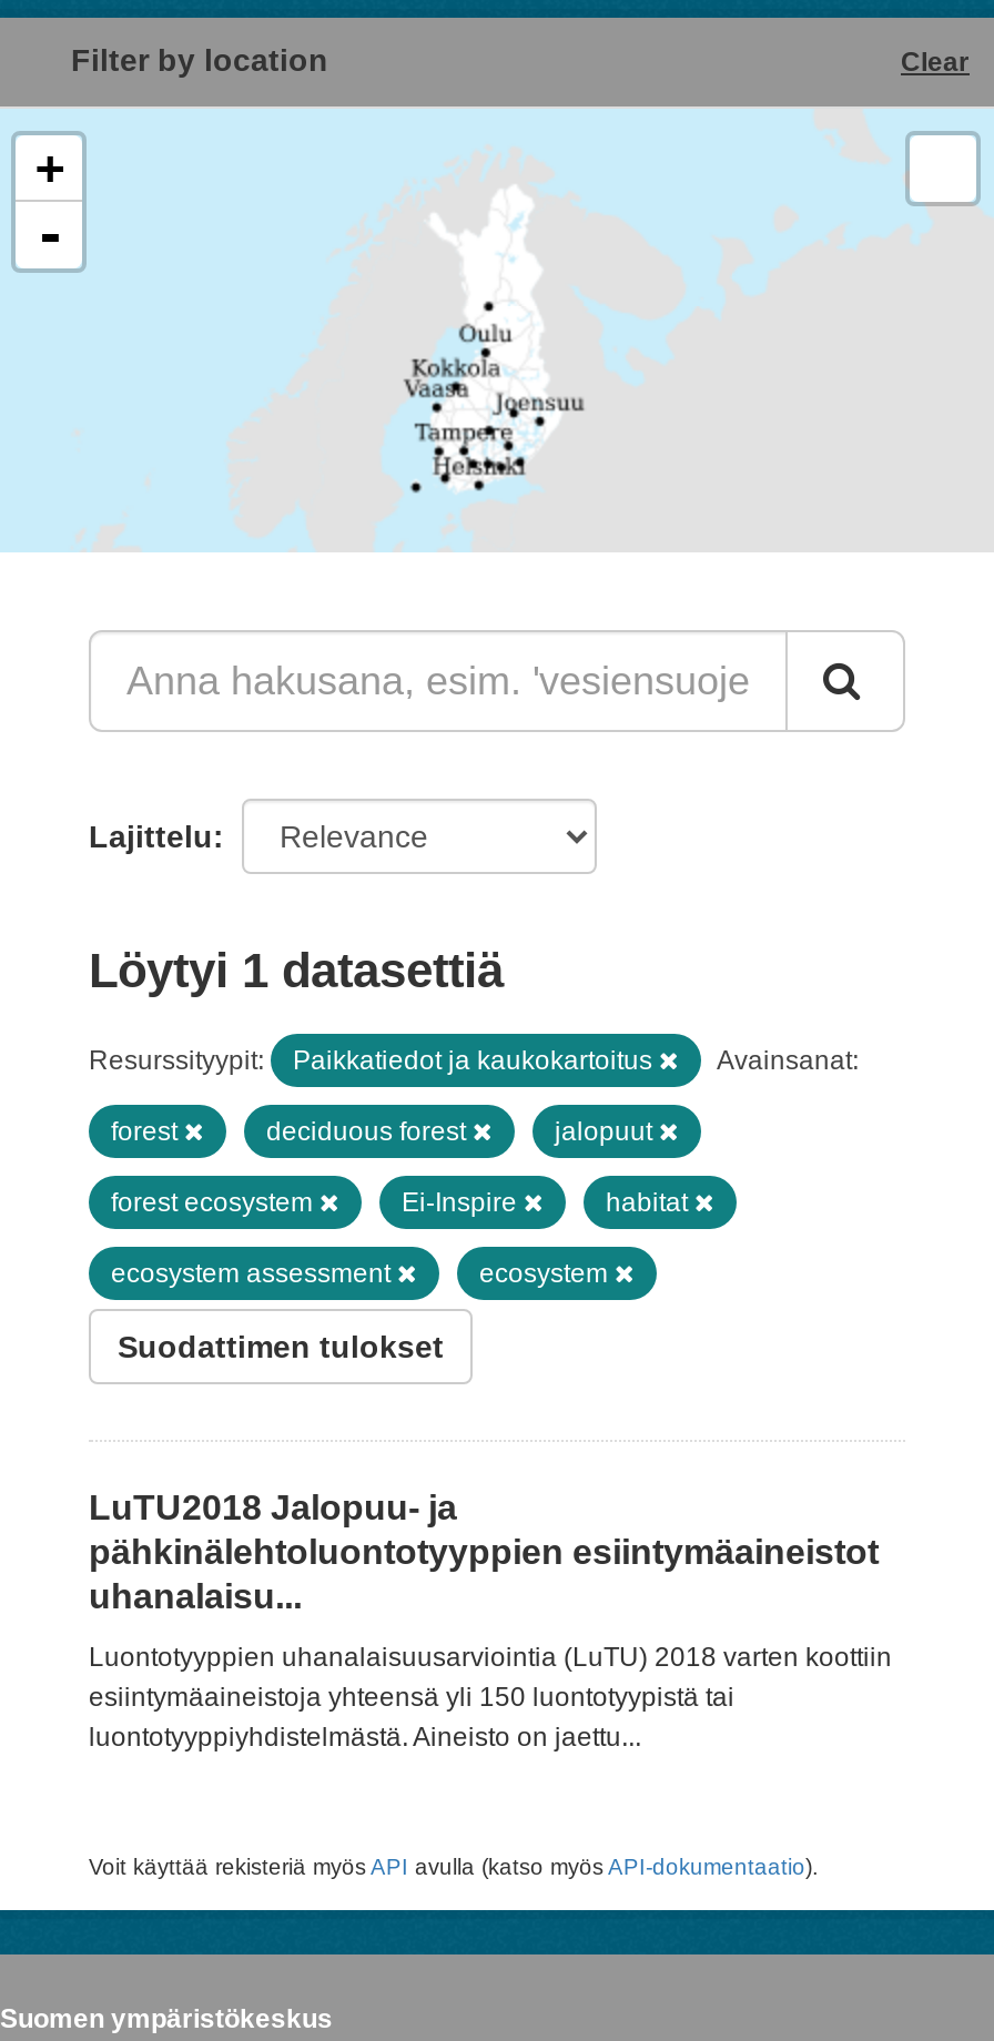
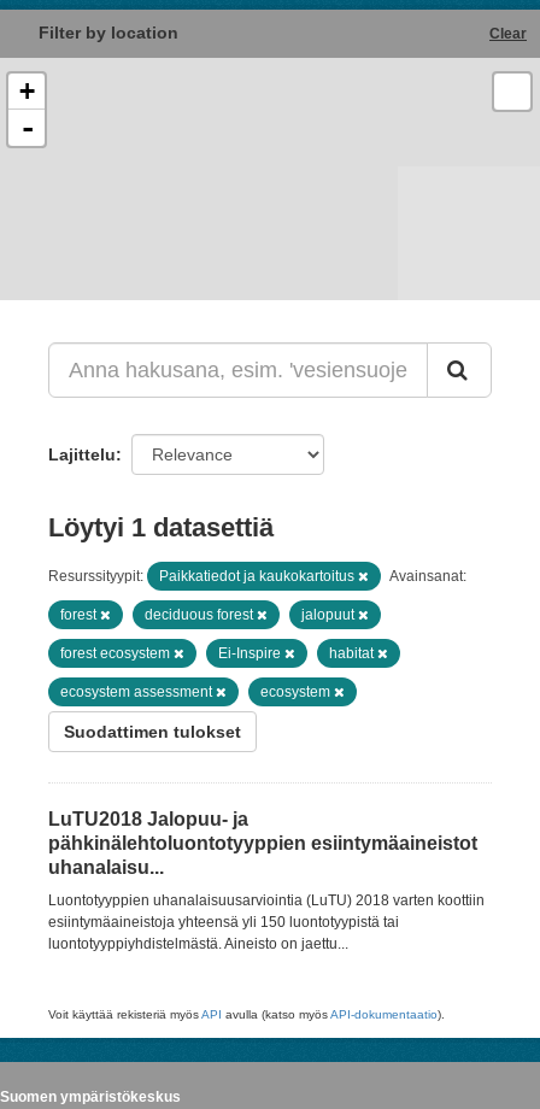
- [image]
